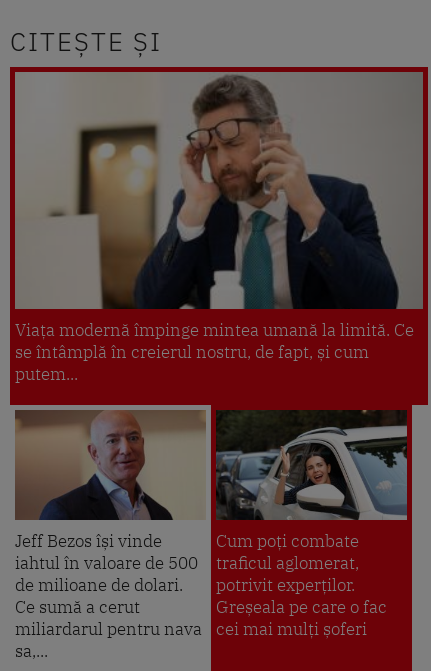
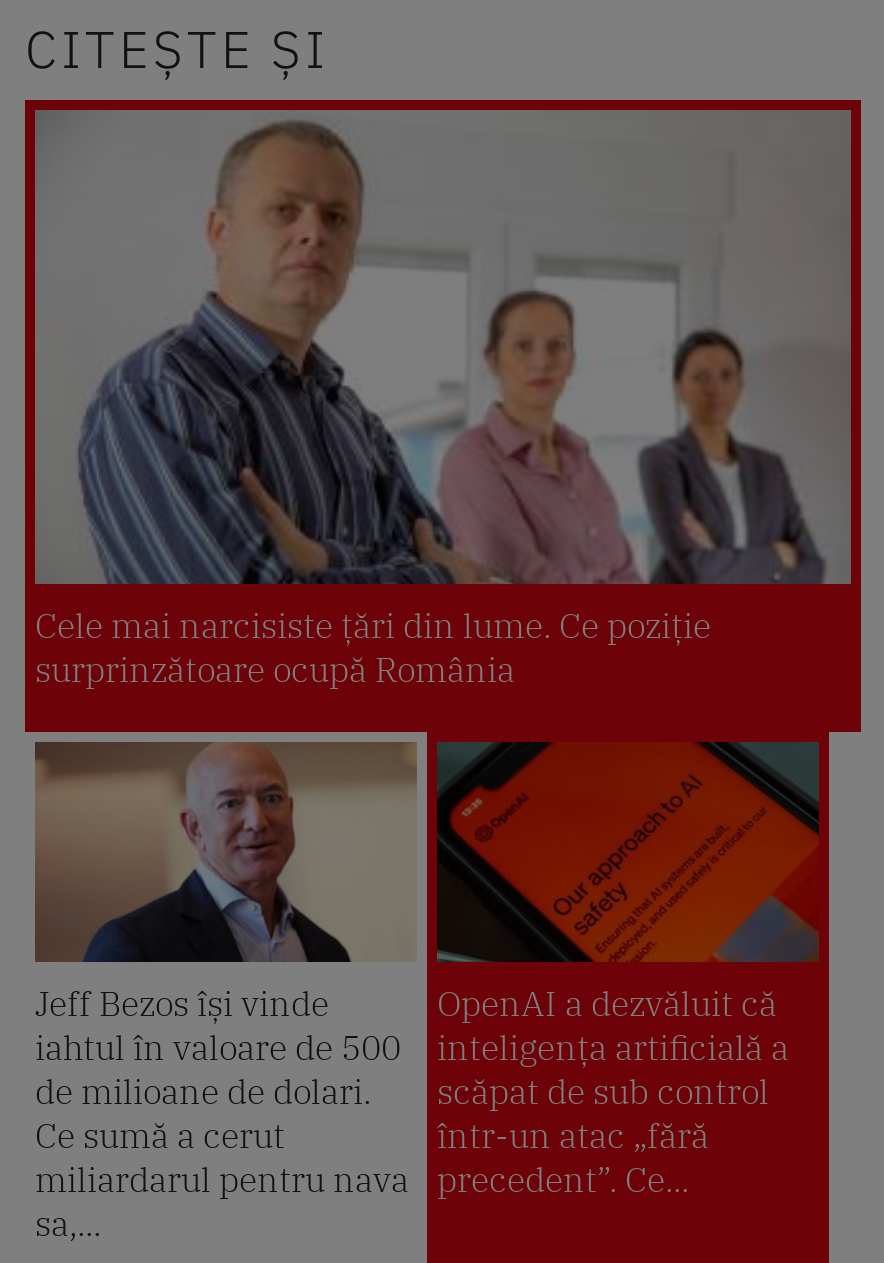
- [image]
- Viața modernă împinge mintea umană la limită. Ce
- se întâmplă în creierul nostru, de fapt, și cum
- putem...
+ [image]
+ Cele mai narcisiste țări din lume. Ce poziție
+ surprinzătoare ocupă România

- [image]
- Cum poți combate
- traficul aglomerat,
- potrivit experților.
- Greșeala pe care o fac
- cei mai mulți șoferi
+ [image]
+ OpenAI a dezvăluit că
+ inteligența artificială a
+ scăpat de sub control
+ într-un atac „fără
+ precedent”. Ce...
